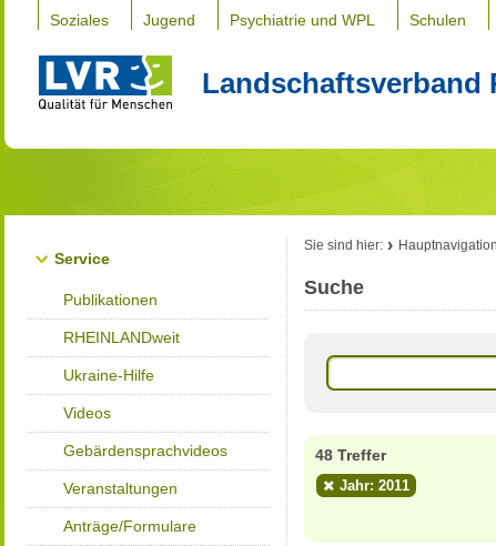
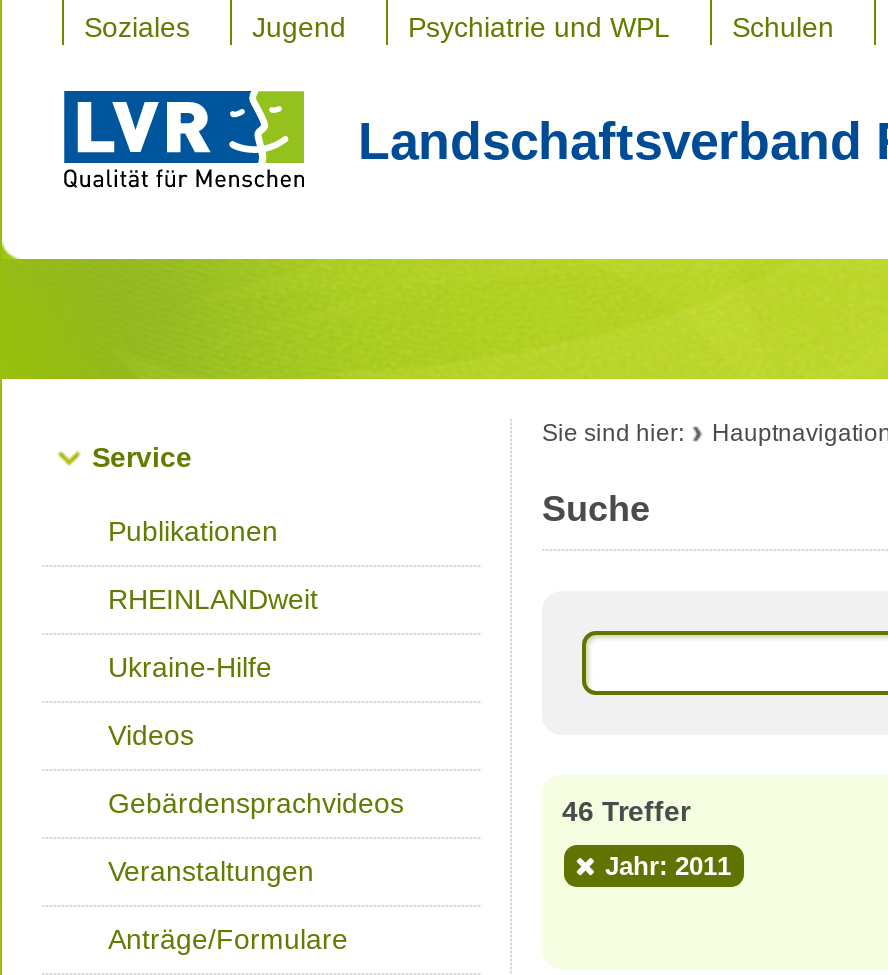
- 48 Treffer
+ 46 Treffer
